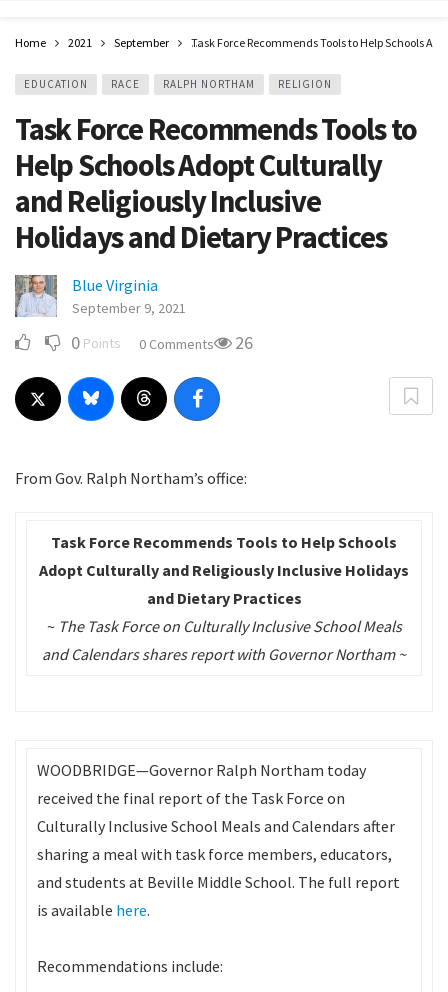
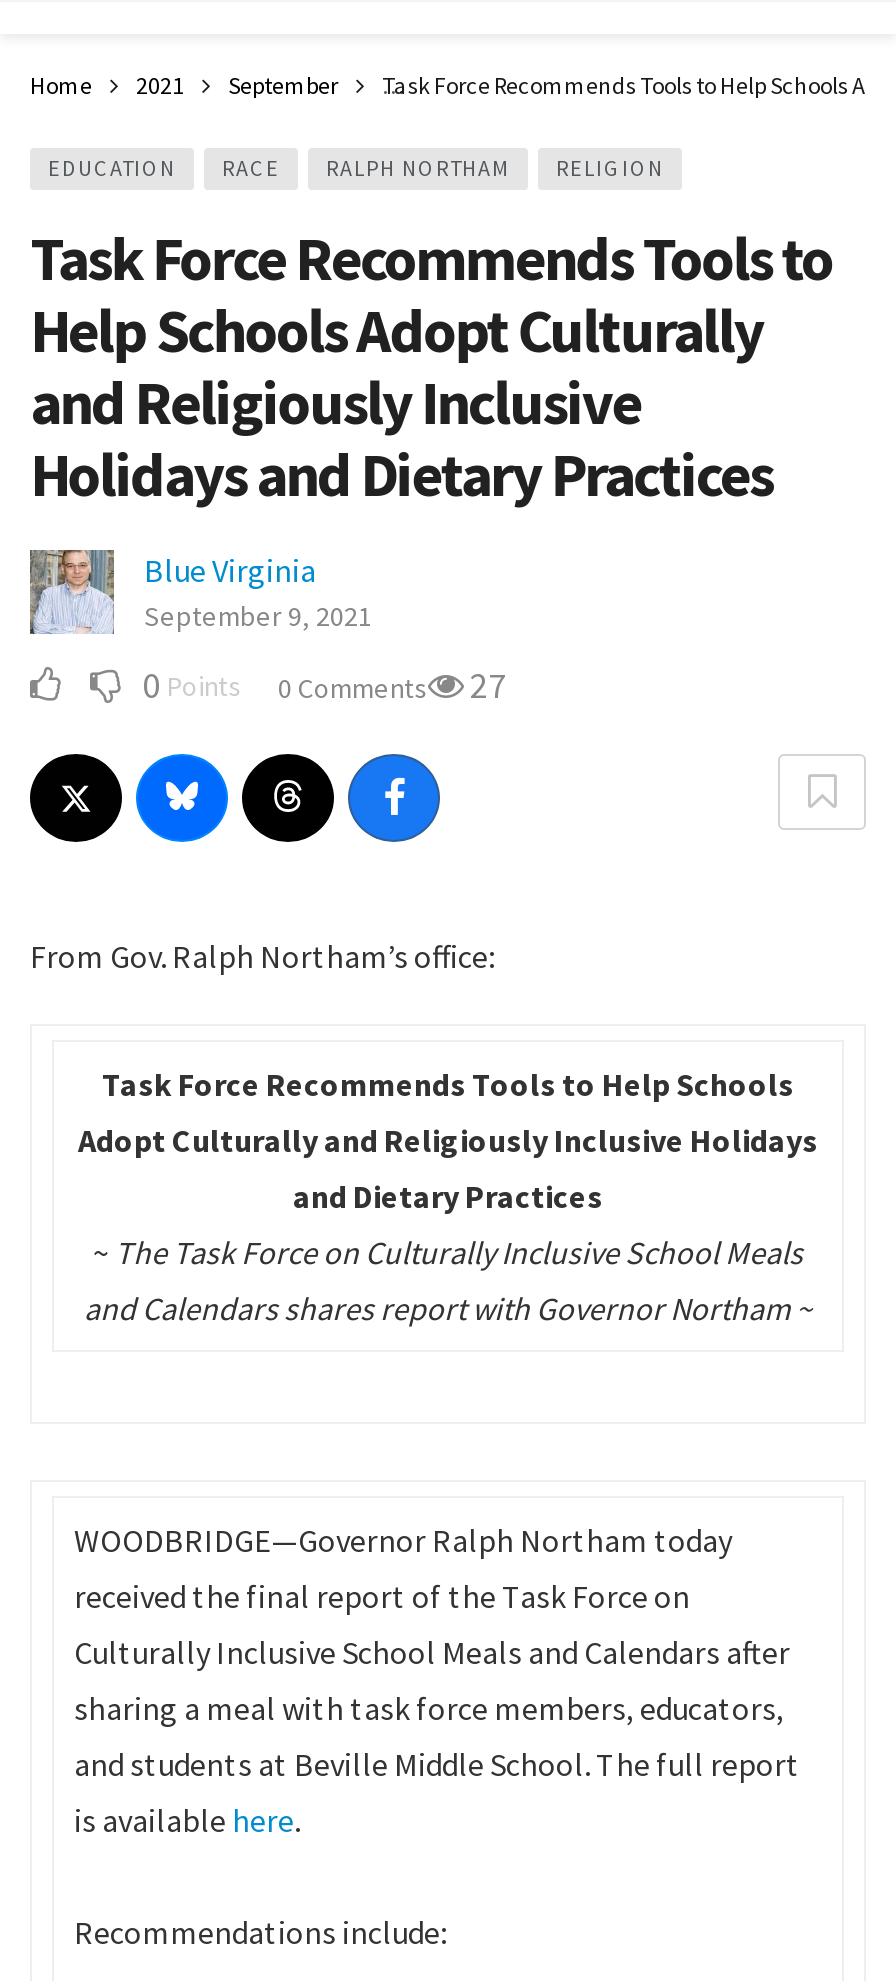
- 0 Points 0 Comments 26
+ 0 Points 0 Comments 27
